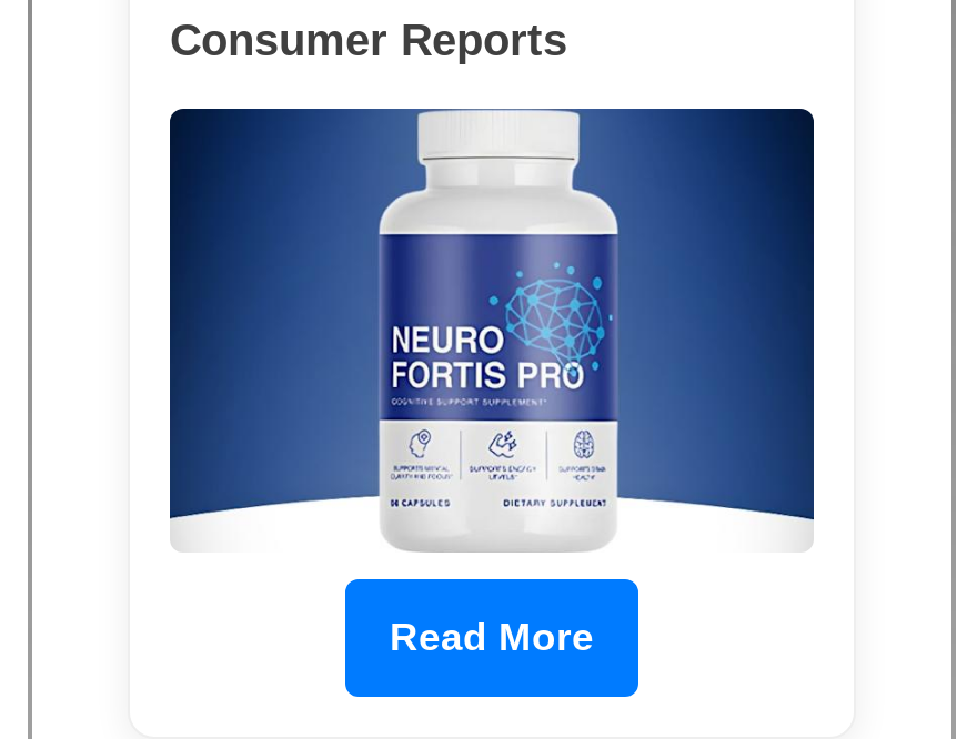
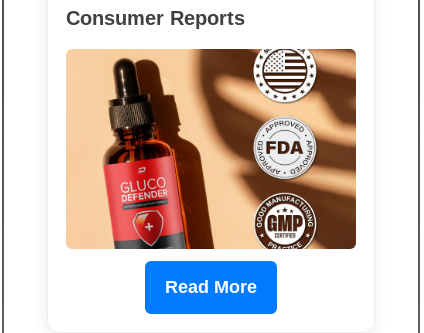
- [image]
+ [image]
